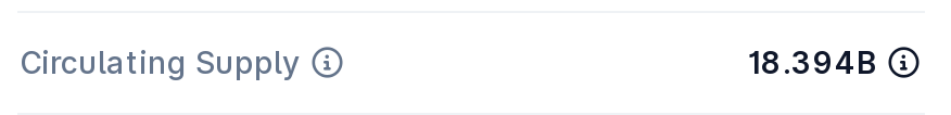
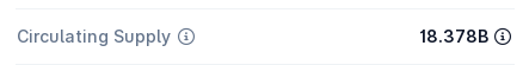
- 18.394B
+ 18.378B
